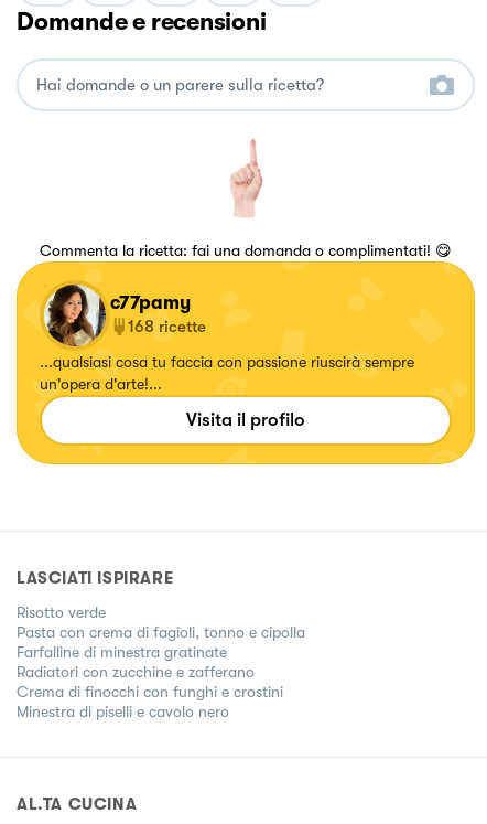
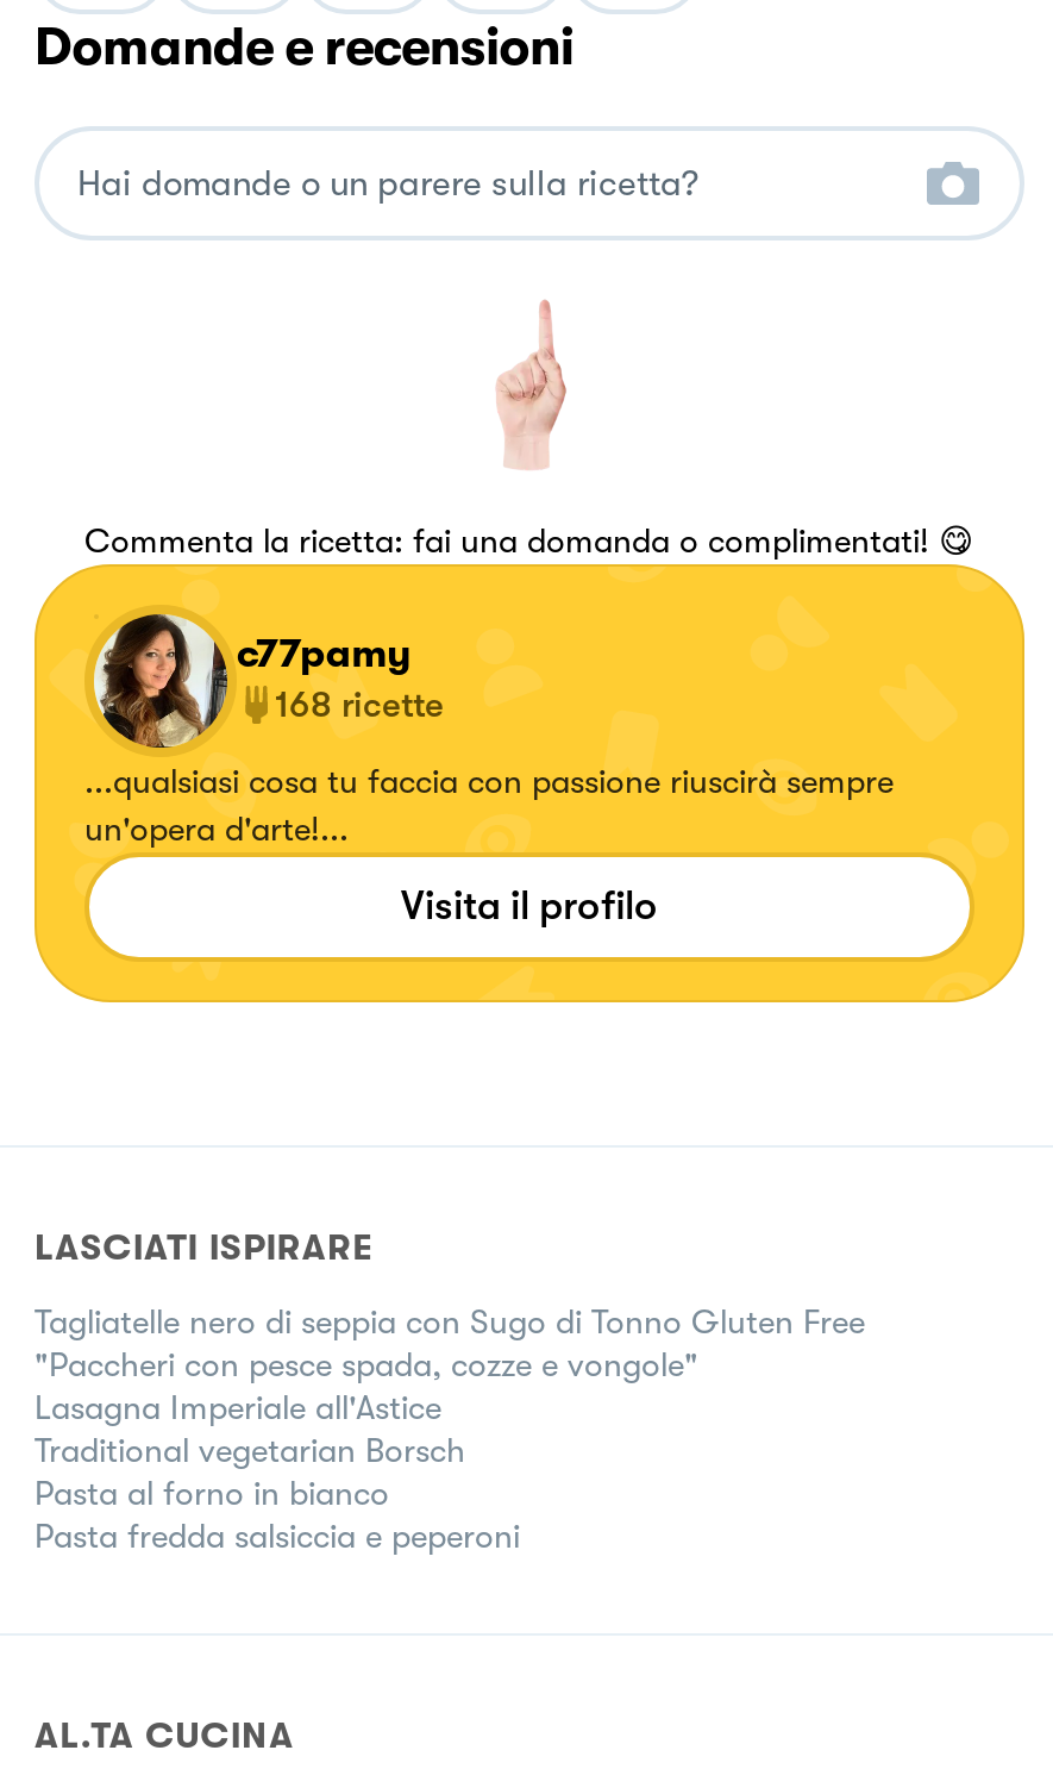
- Risotto verde
- Pasta con crema di fagioli, tonno e cipolla
- Farfalline di minestra gratinate
- Radiatori con zucchine e zafferano
- Crema di finocchi con funghi e crostini
- Minestra di piselli e cavolo nero
+ Tagliatelle nero di seppia con Sugo di Tonno Gluten Free
+ "Paccheri con pesce spada, cozze e vongole"
+ Lasagna Imperiale all'Astice
+ Traditional vegetarian Borsch
+ Pasta al forno in bianco
+ Pasta fredda salsiccia e peperoni
